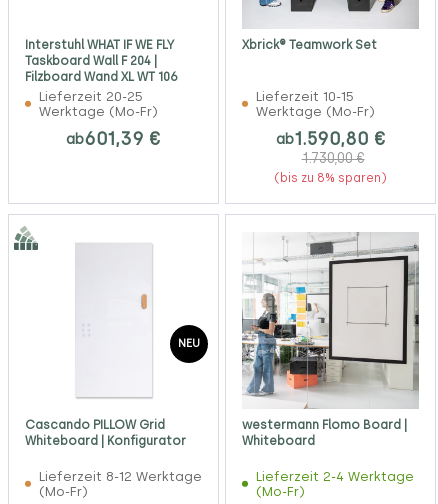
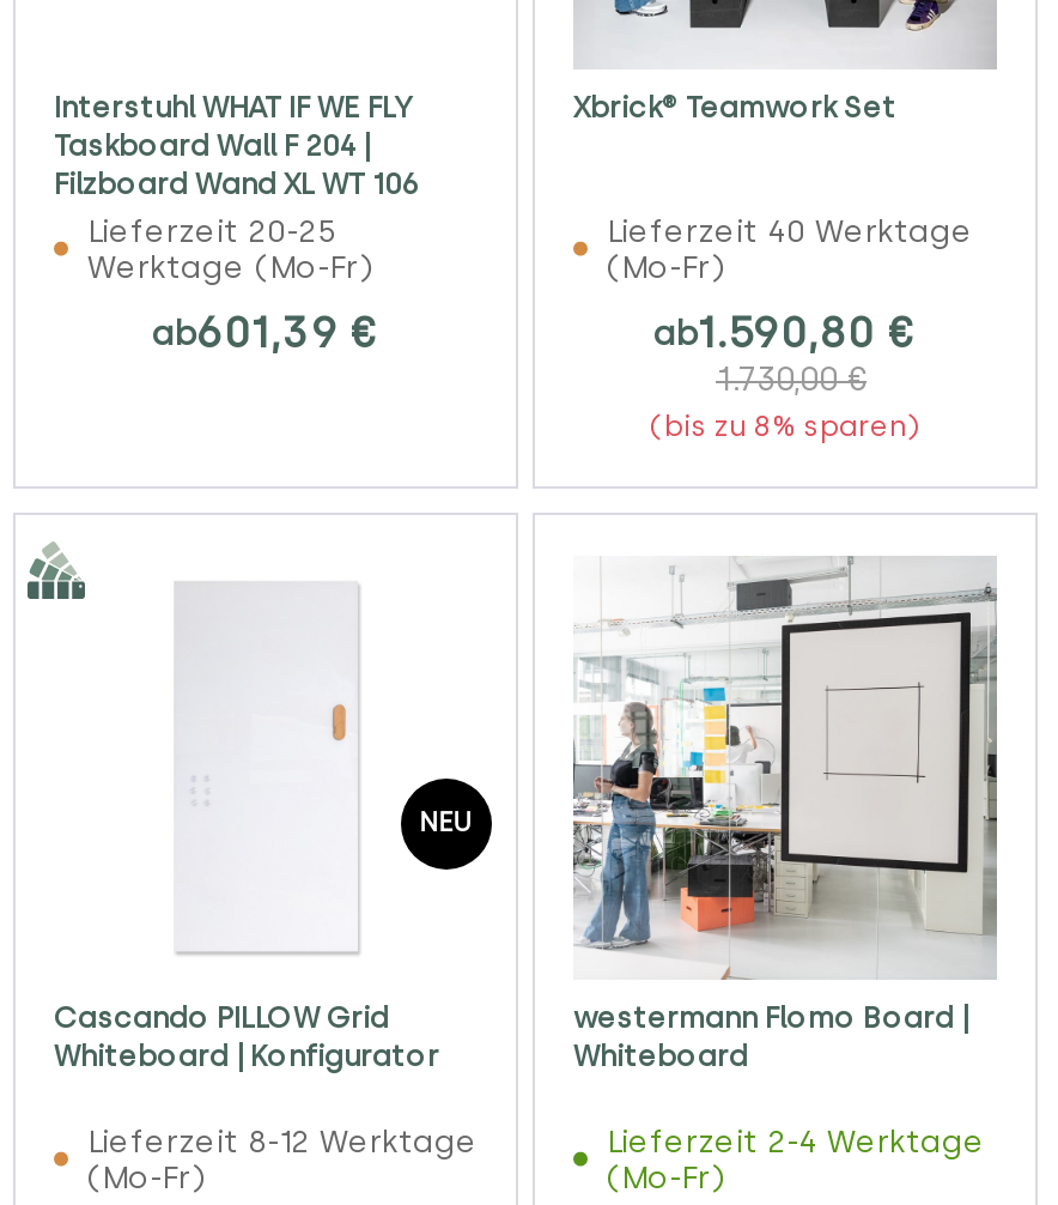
- Lieferzeit 10-15
- Werktage (Mo-Fr)
+ Lieferzeit 40 Werktage
+ (Mo-Fr)
